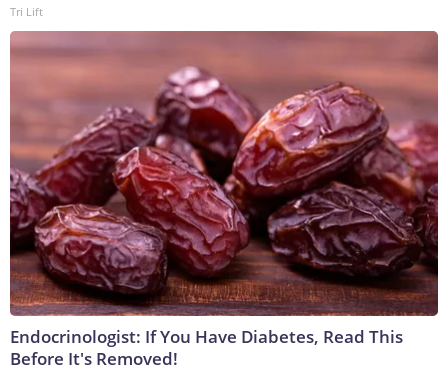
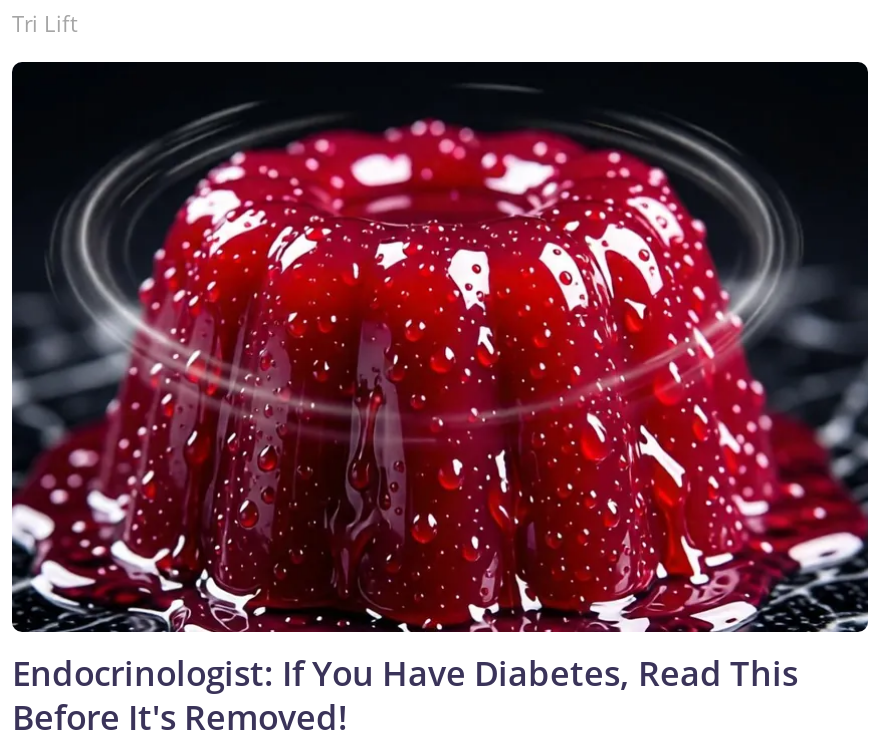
- [image]
+ [image]
